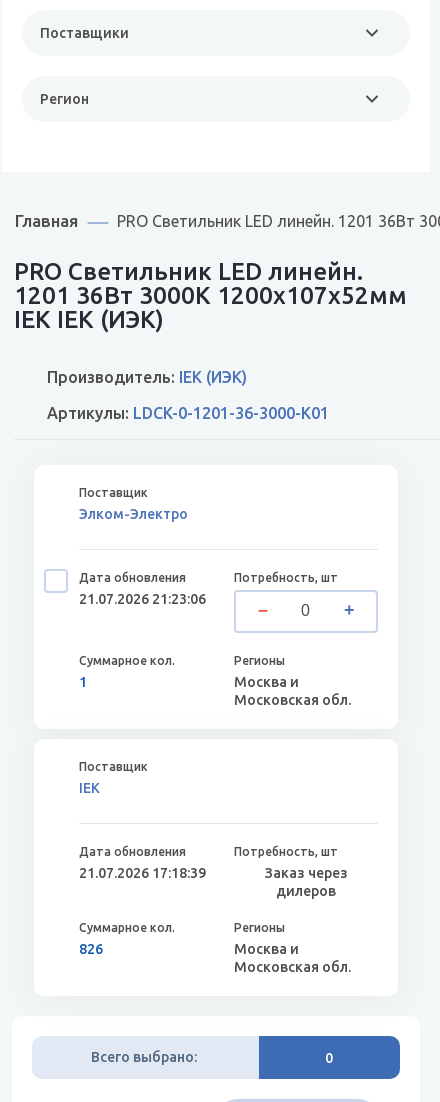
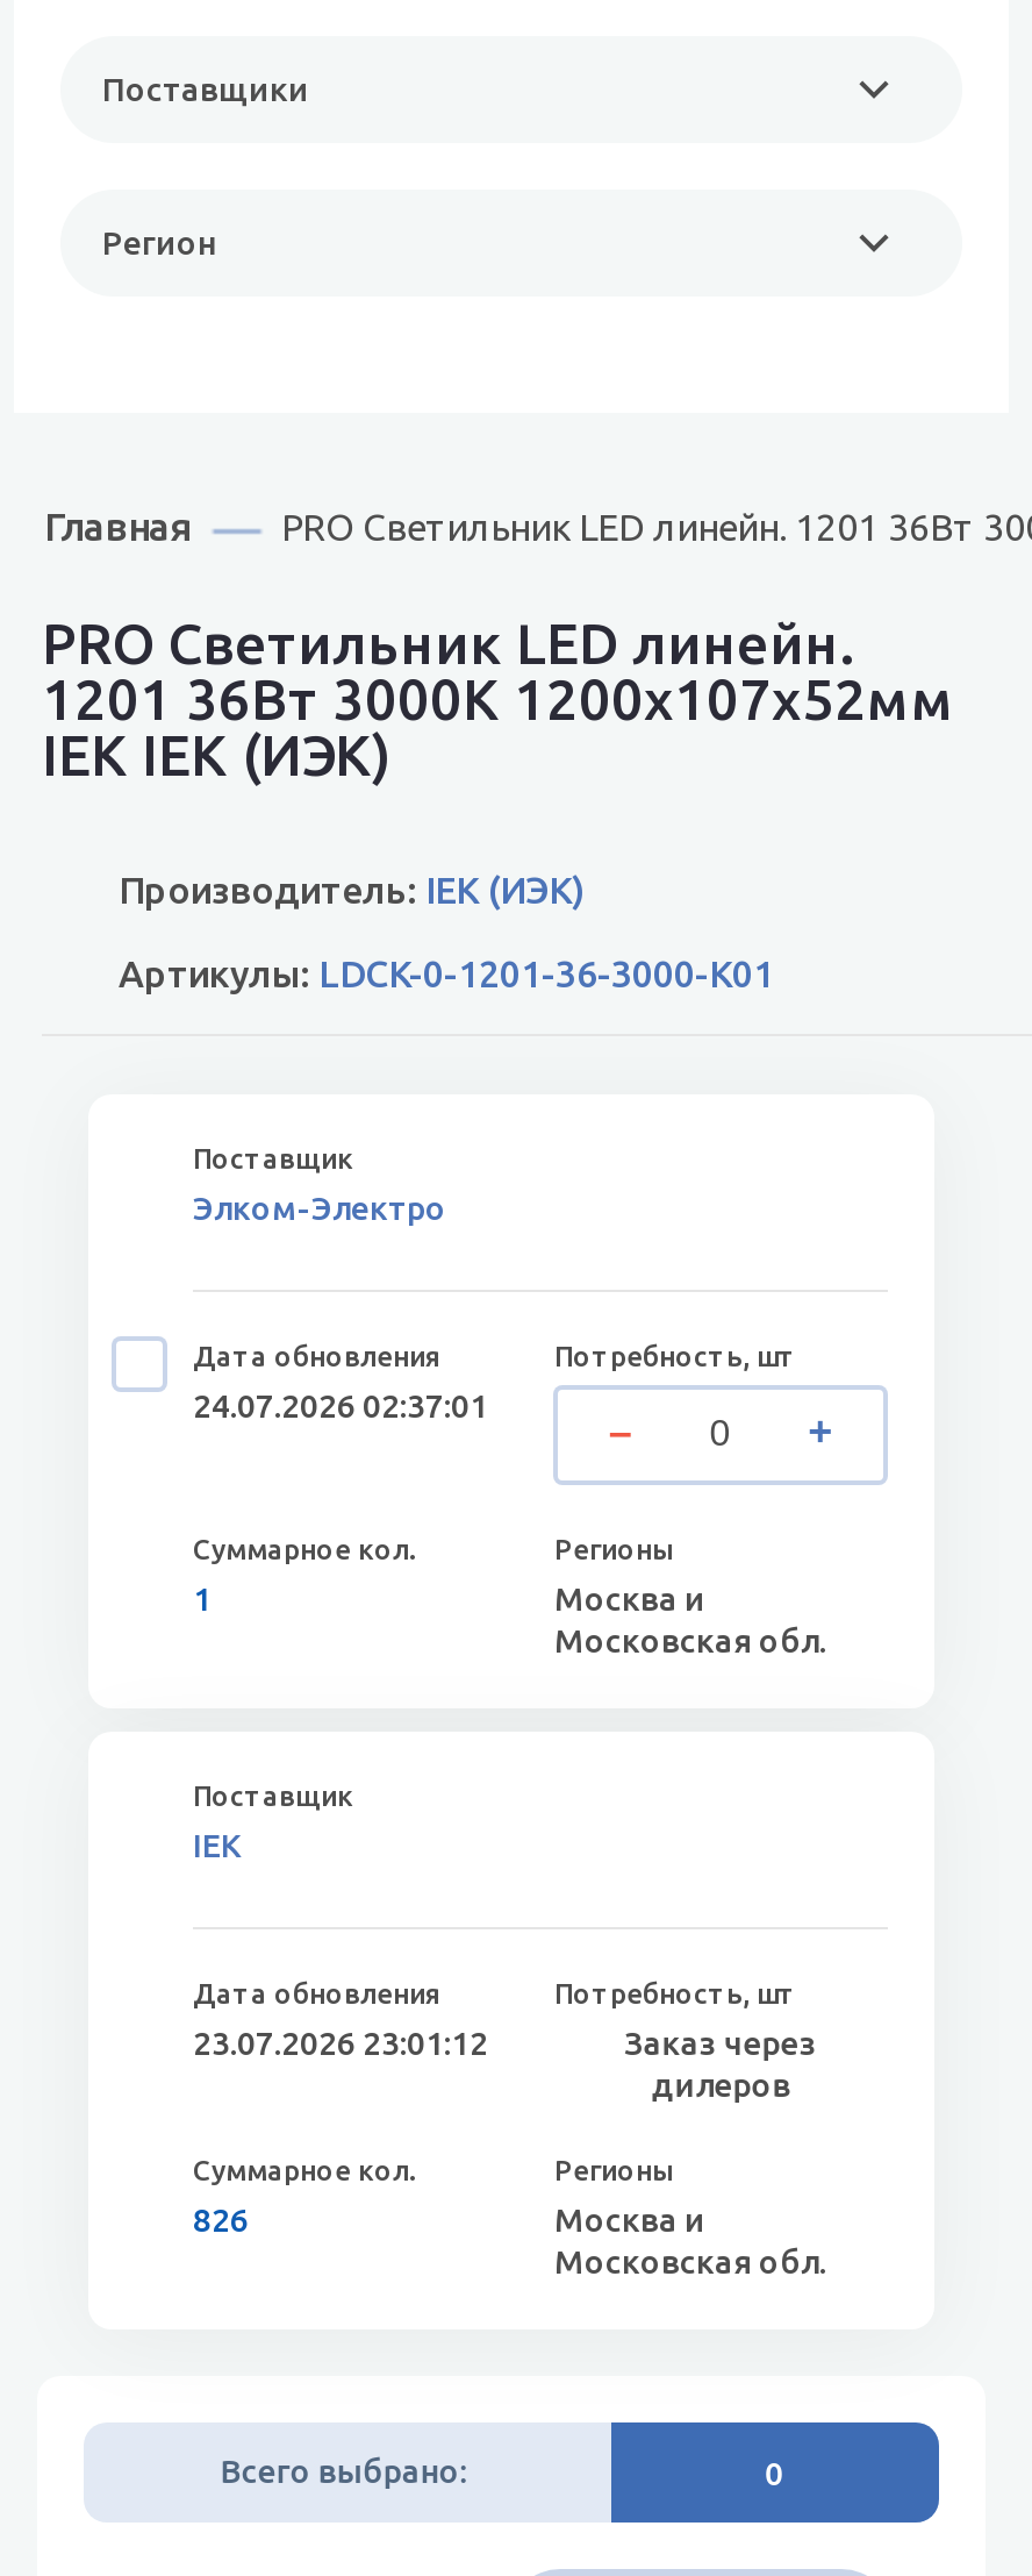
- 21.07.2026 21:23:06
+ 24.07.2026 02:37:01

- 21.07.2026 17:18:39
+ 23.07.2026 23:01:12
